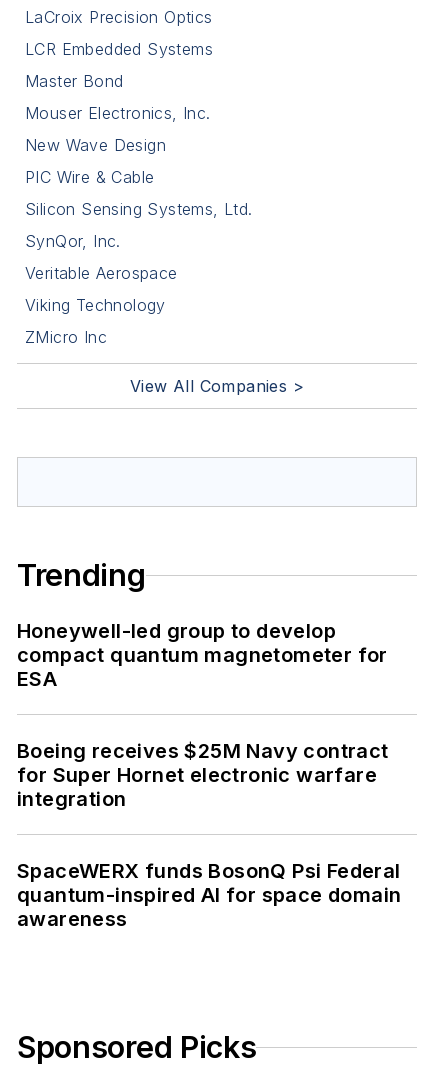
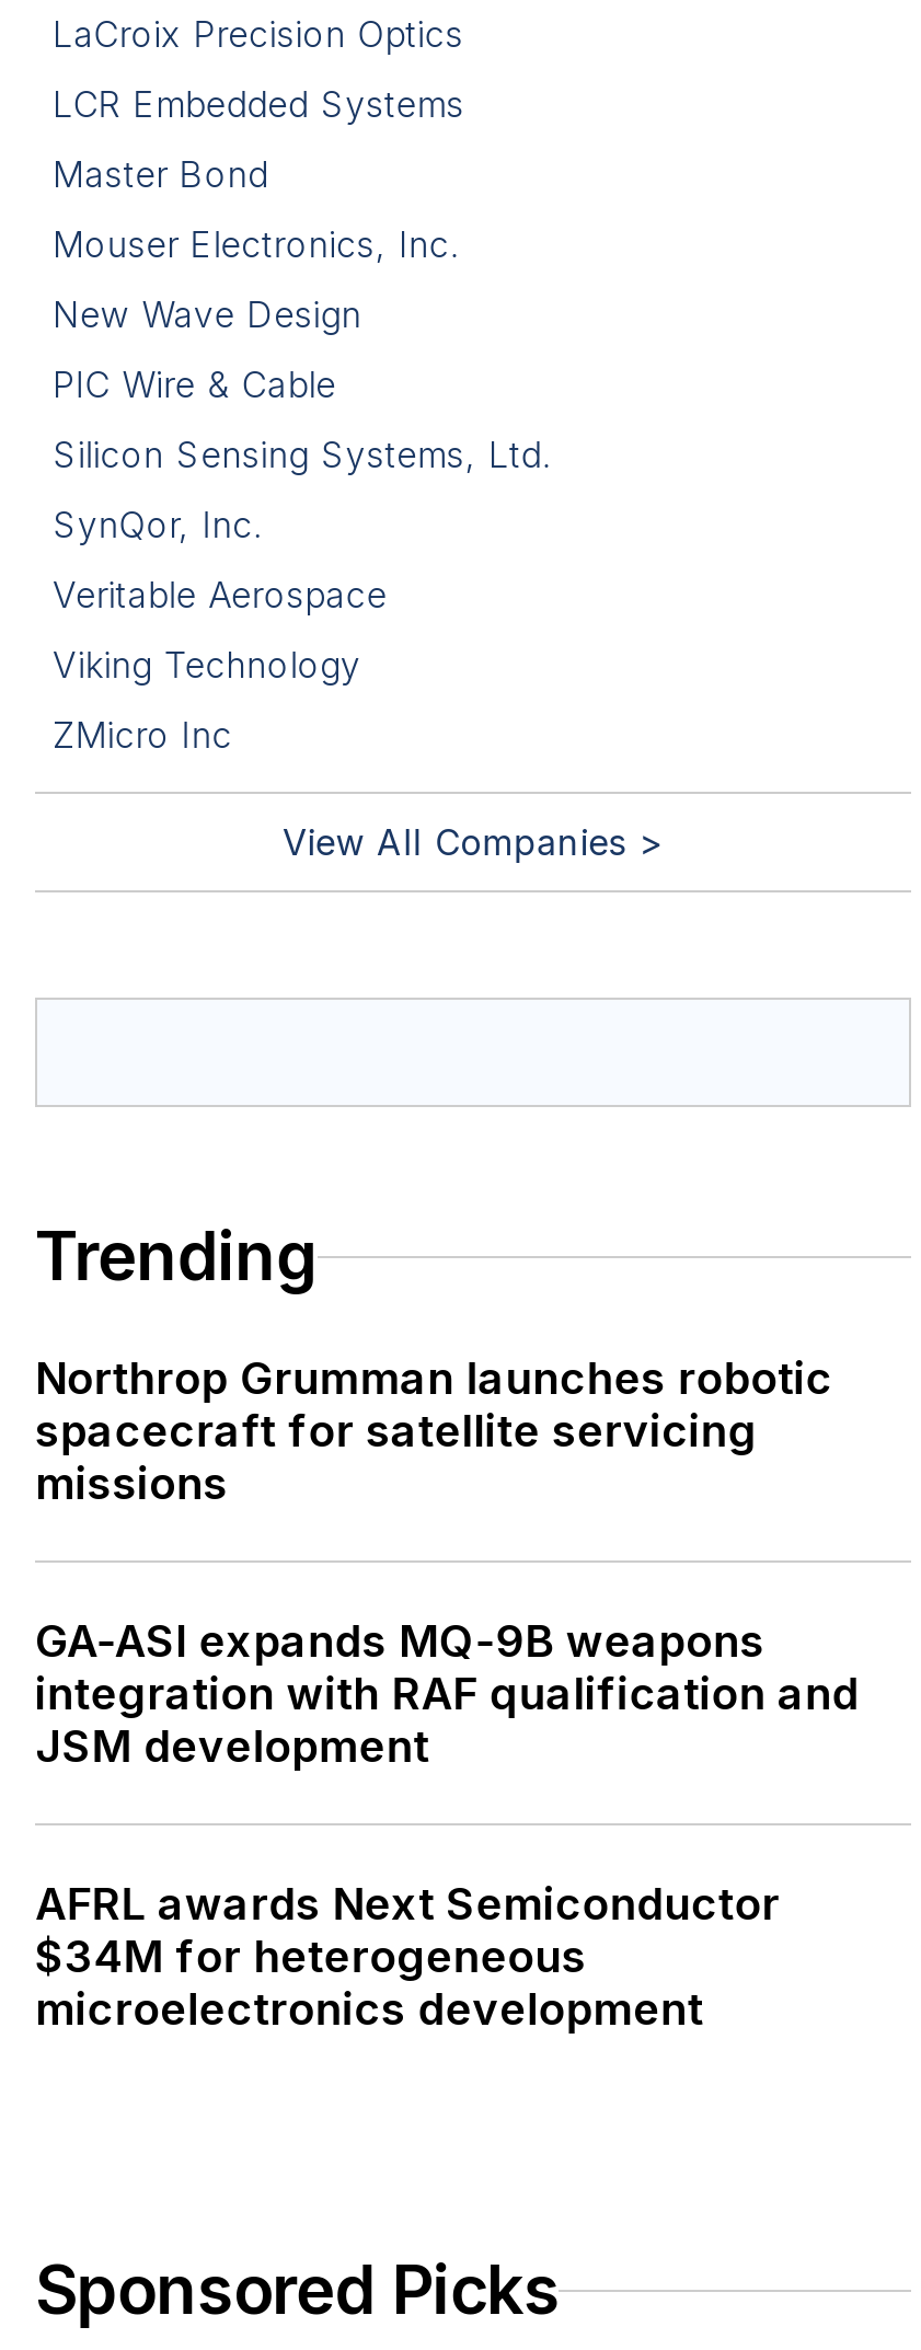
- Honeywell-led group to develop
- compact quantum magnetometer for
- ESA
+ Northrop Grumman launches robotic
+ spacecraft for satellite servicing
+ missions

- Boeing receives $25M Navy contract
- for Super Hornet electronic warfare
- integration
+ GA-ASI expands MQ-9B weapons
+ integration with RAF qualification and
+ JSM development

- SpaceWERX funds BosonQ Psi Federal
- quantum-inspired AI for space domain
- awareness
+ AFRL awards Next Semiconductor
+ $34M for heterogeneous
+ microelectronics development
